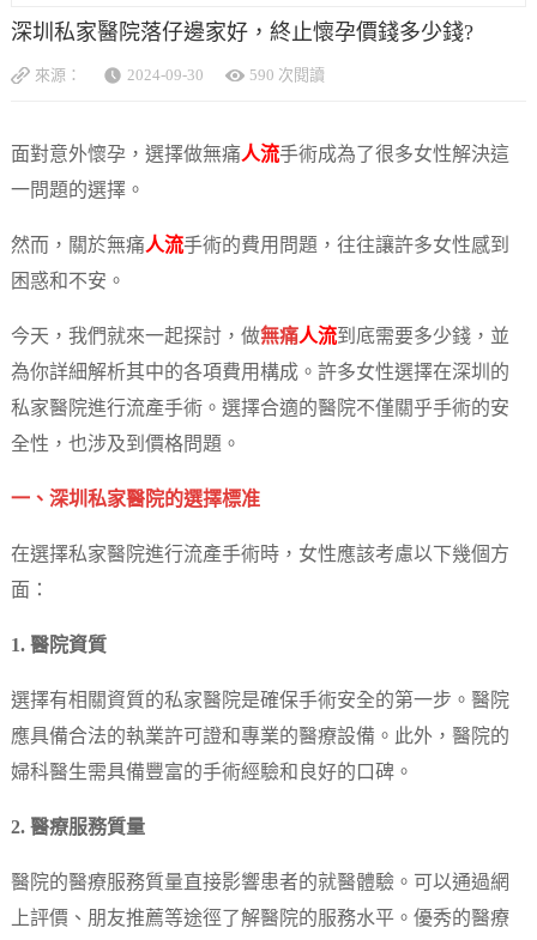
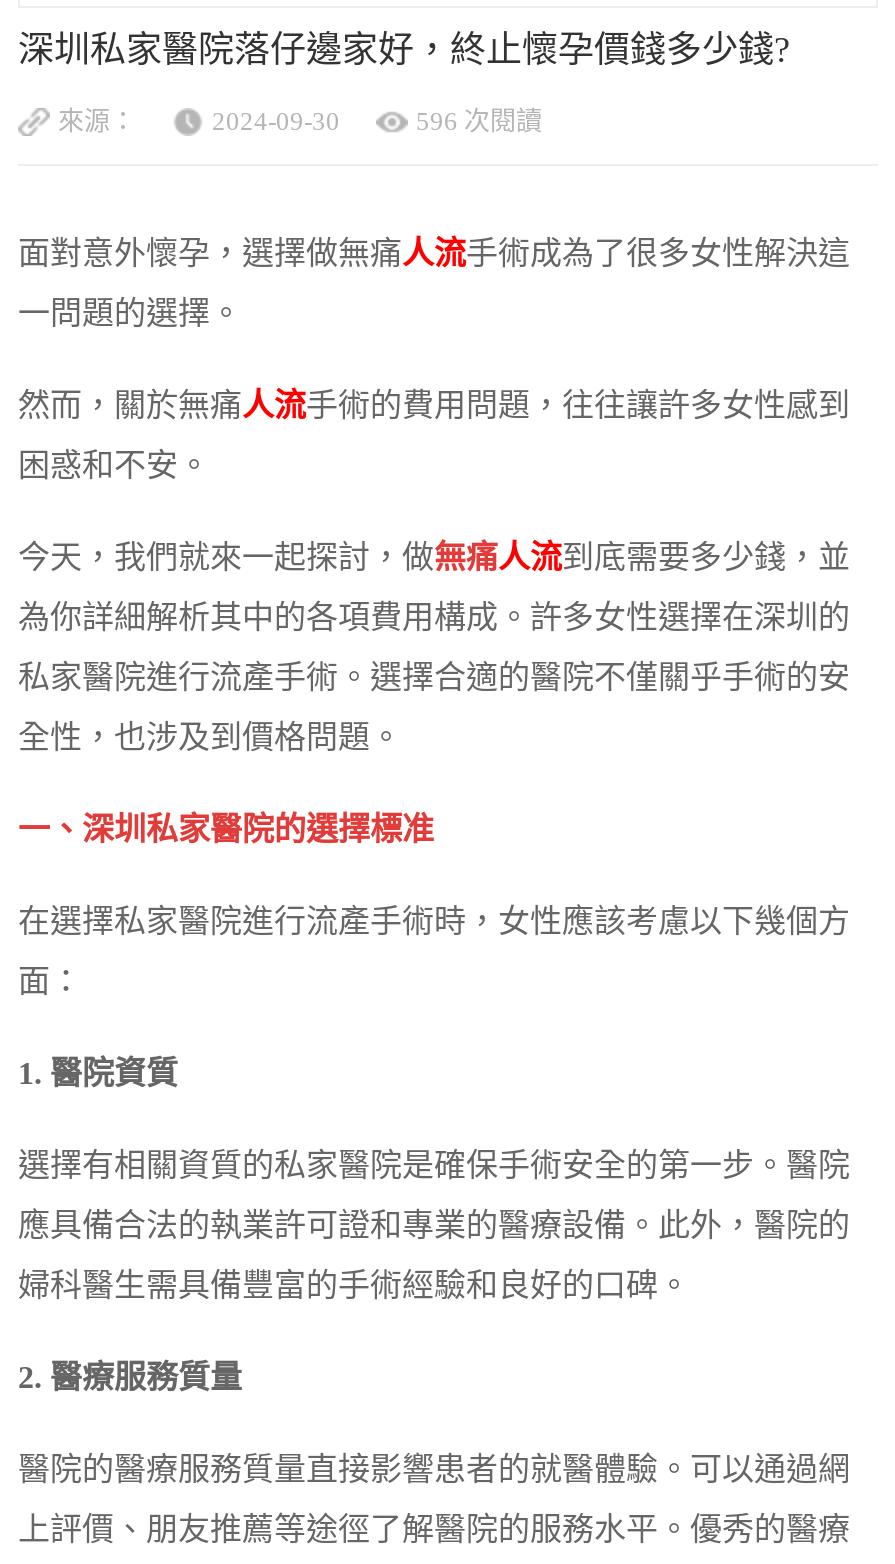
- 590 次閱讀
+ 596 次閱讀
